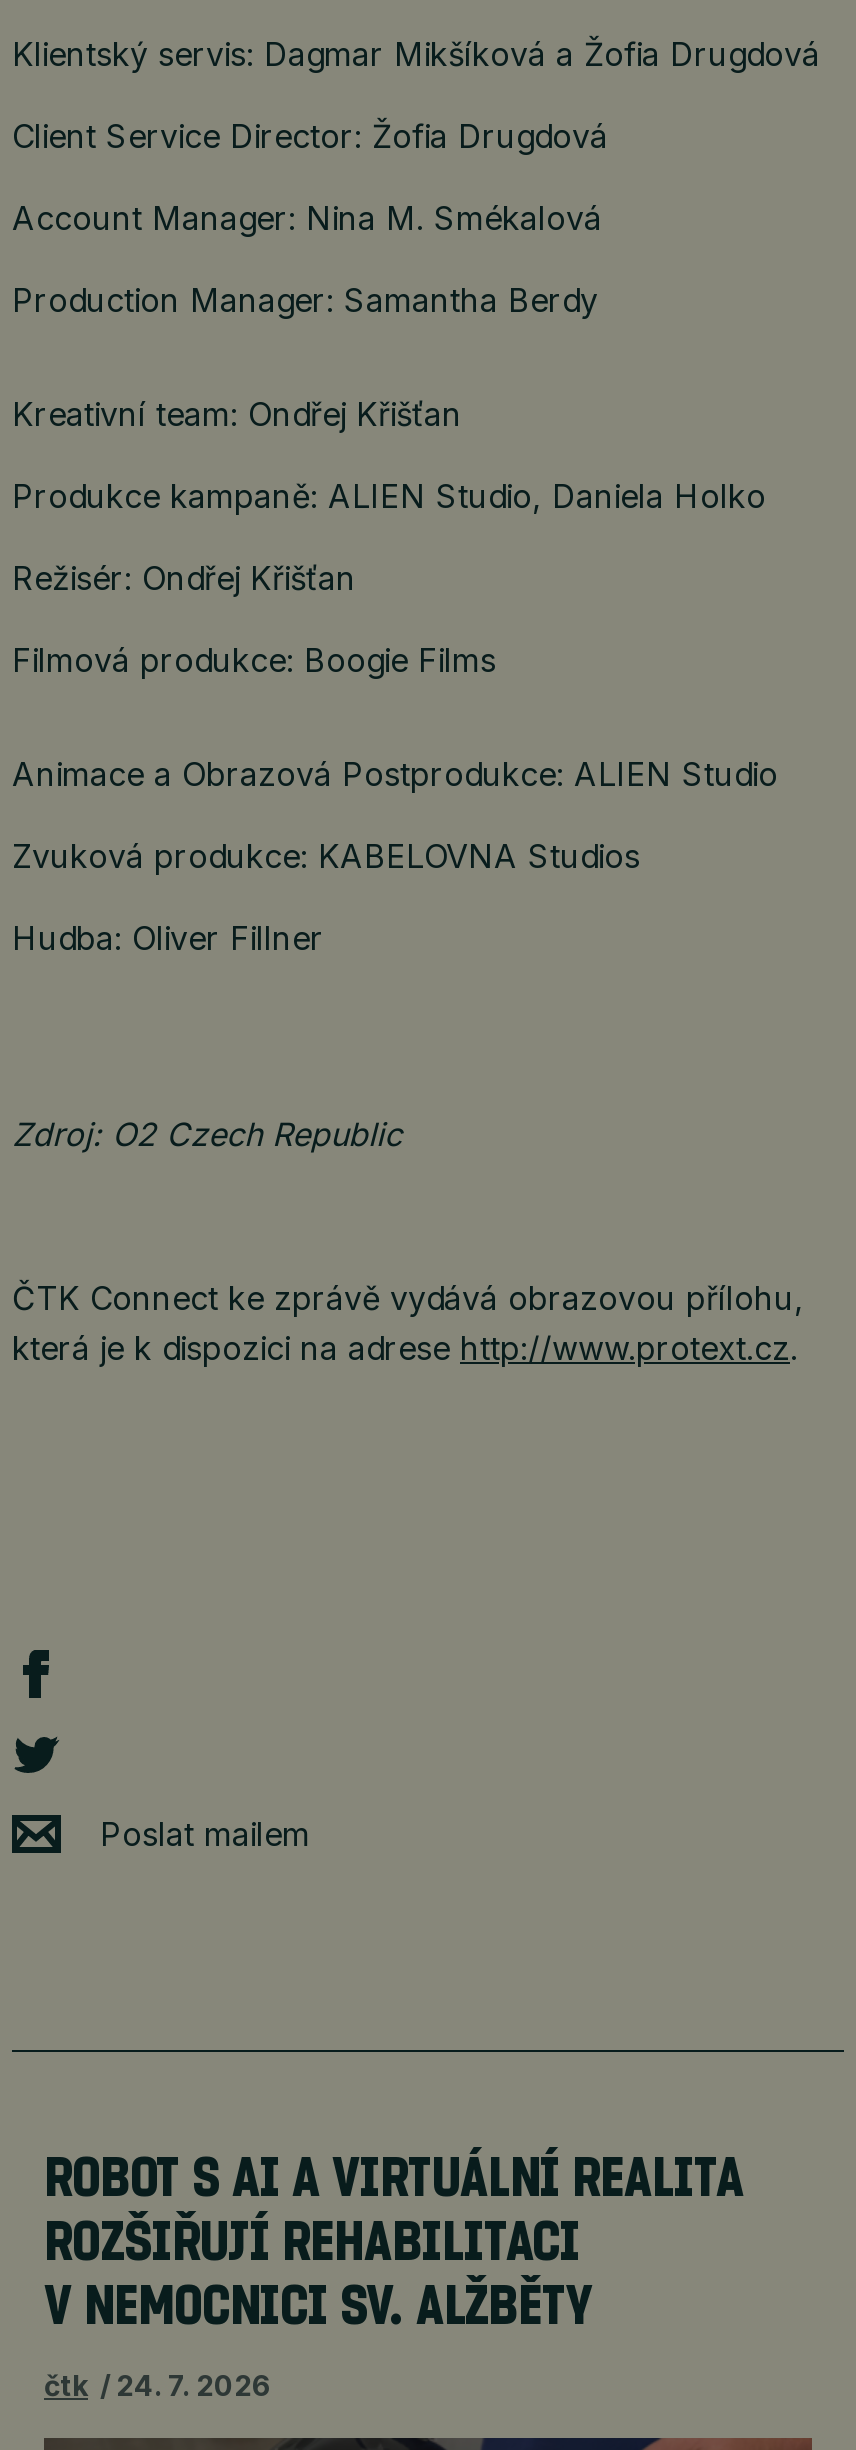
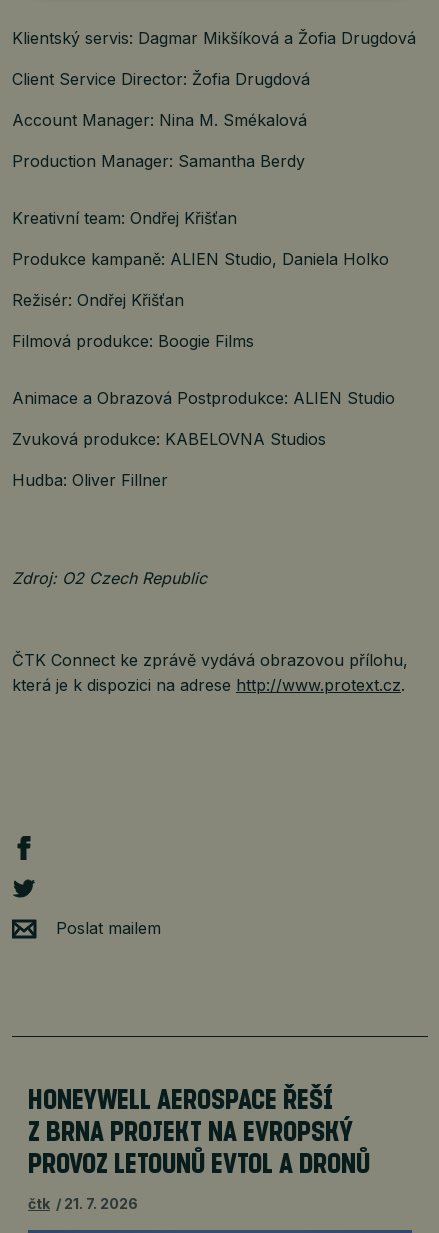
- ROBOT S AI A VIRTUÁLNÍ REALITA
- ROZŠIŘUJÍ REHABILITACI
- V NEMOCNICI SV. ALŽBĚTY
+ HONEYWELL AEROSPACE ŘEŠÍ
+ Z BRNA PROJEKT NA EVROPSKÝ
+ PROVOZ LETOUNŮ EVTOL A DRONŮ

- čtk 24. 7. 2026
+ čtk 21. 7. 2026
